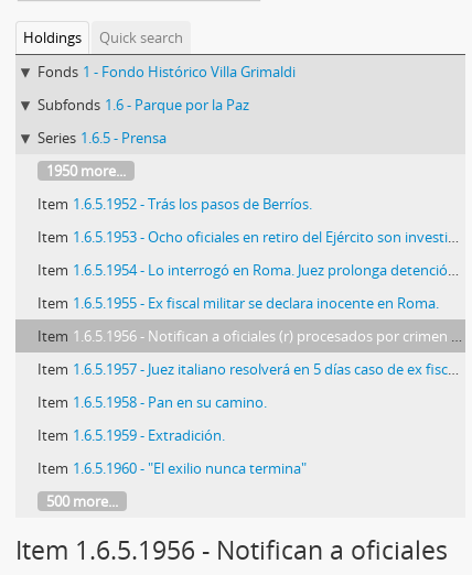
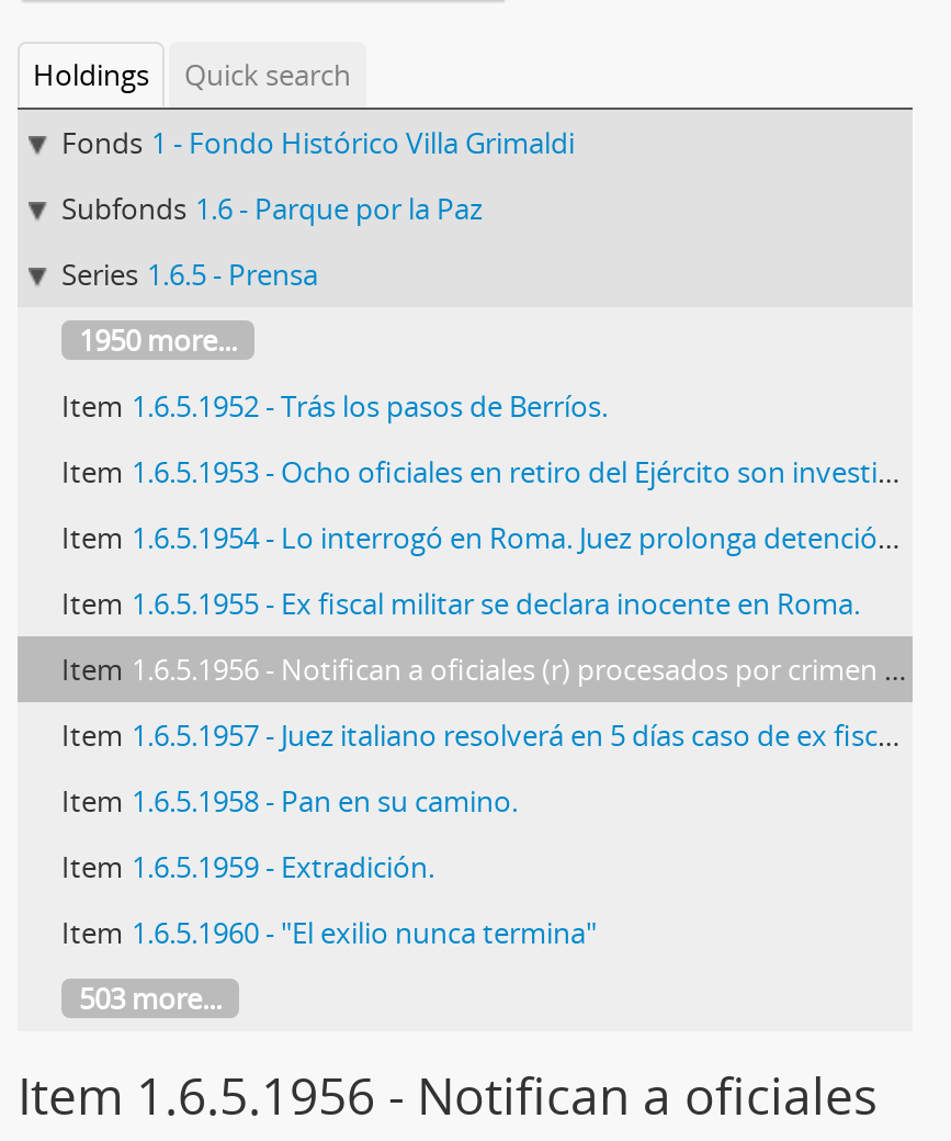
- 500 more...
+ 503 more...
